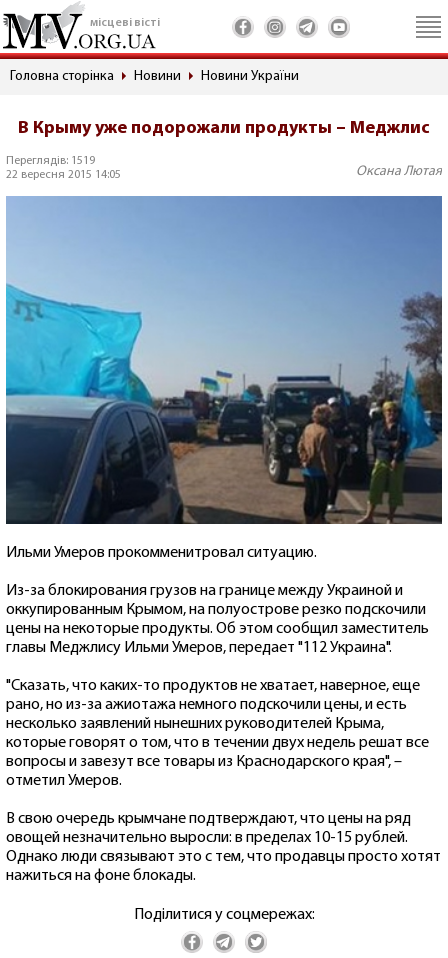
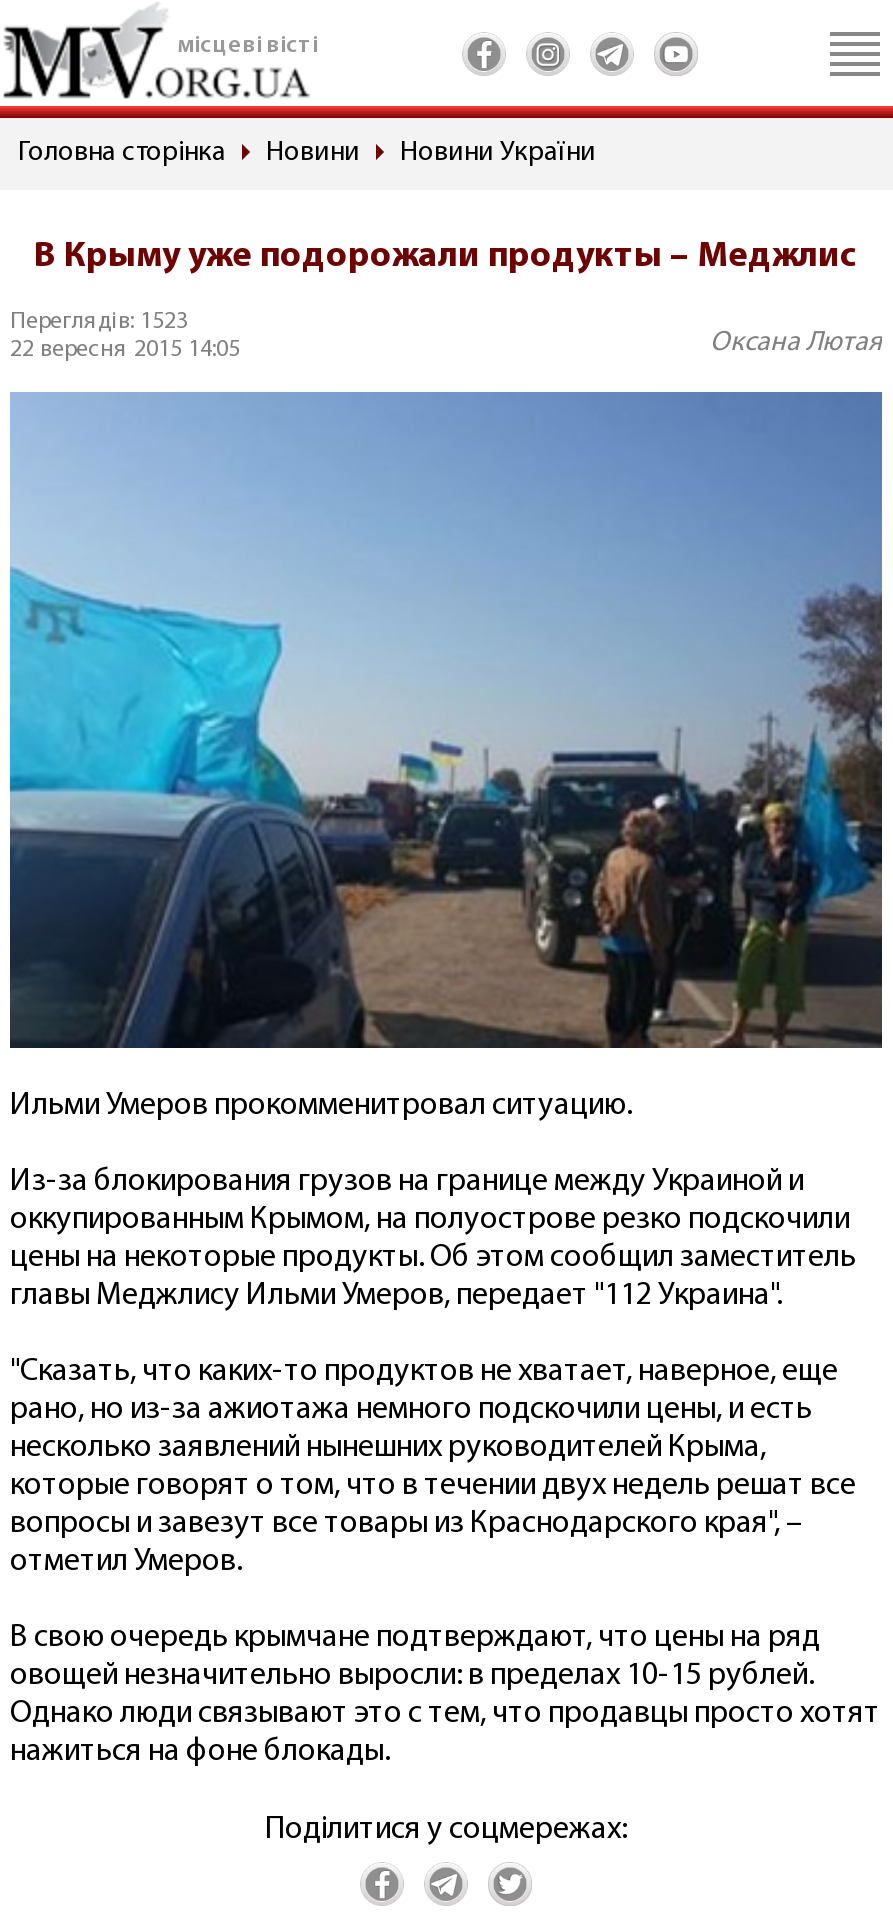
- Переглядів: 1519
+ Переглядів: 1523
